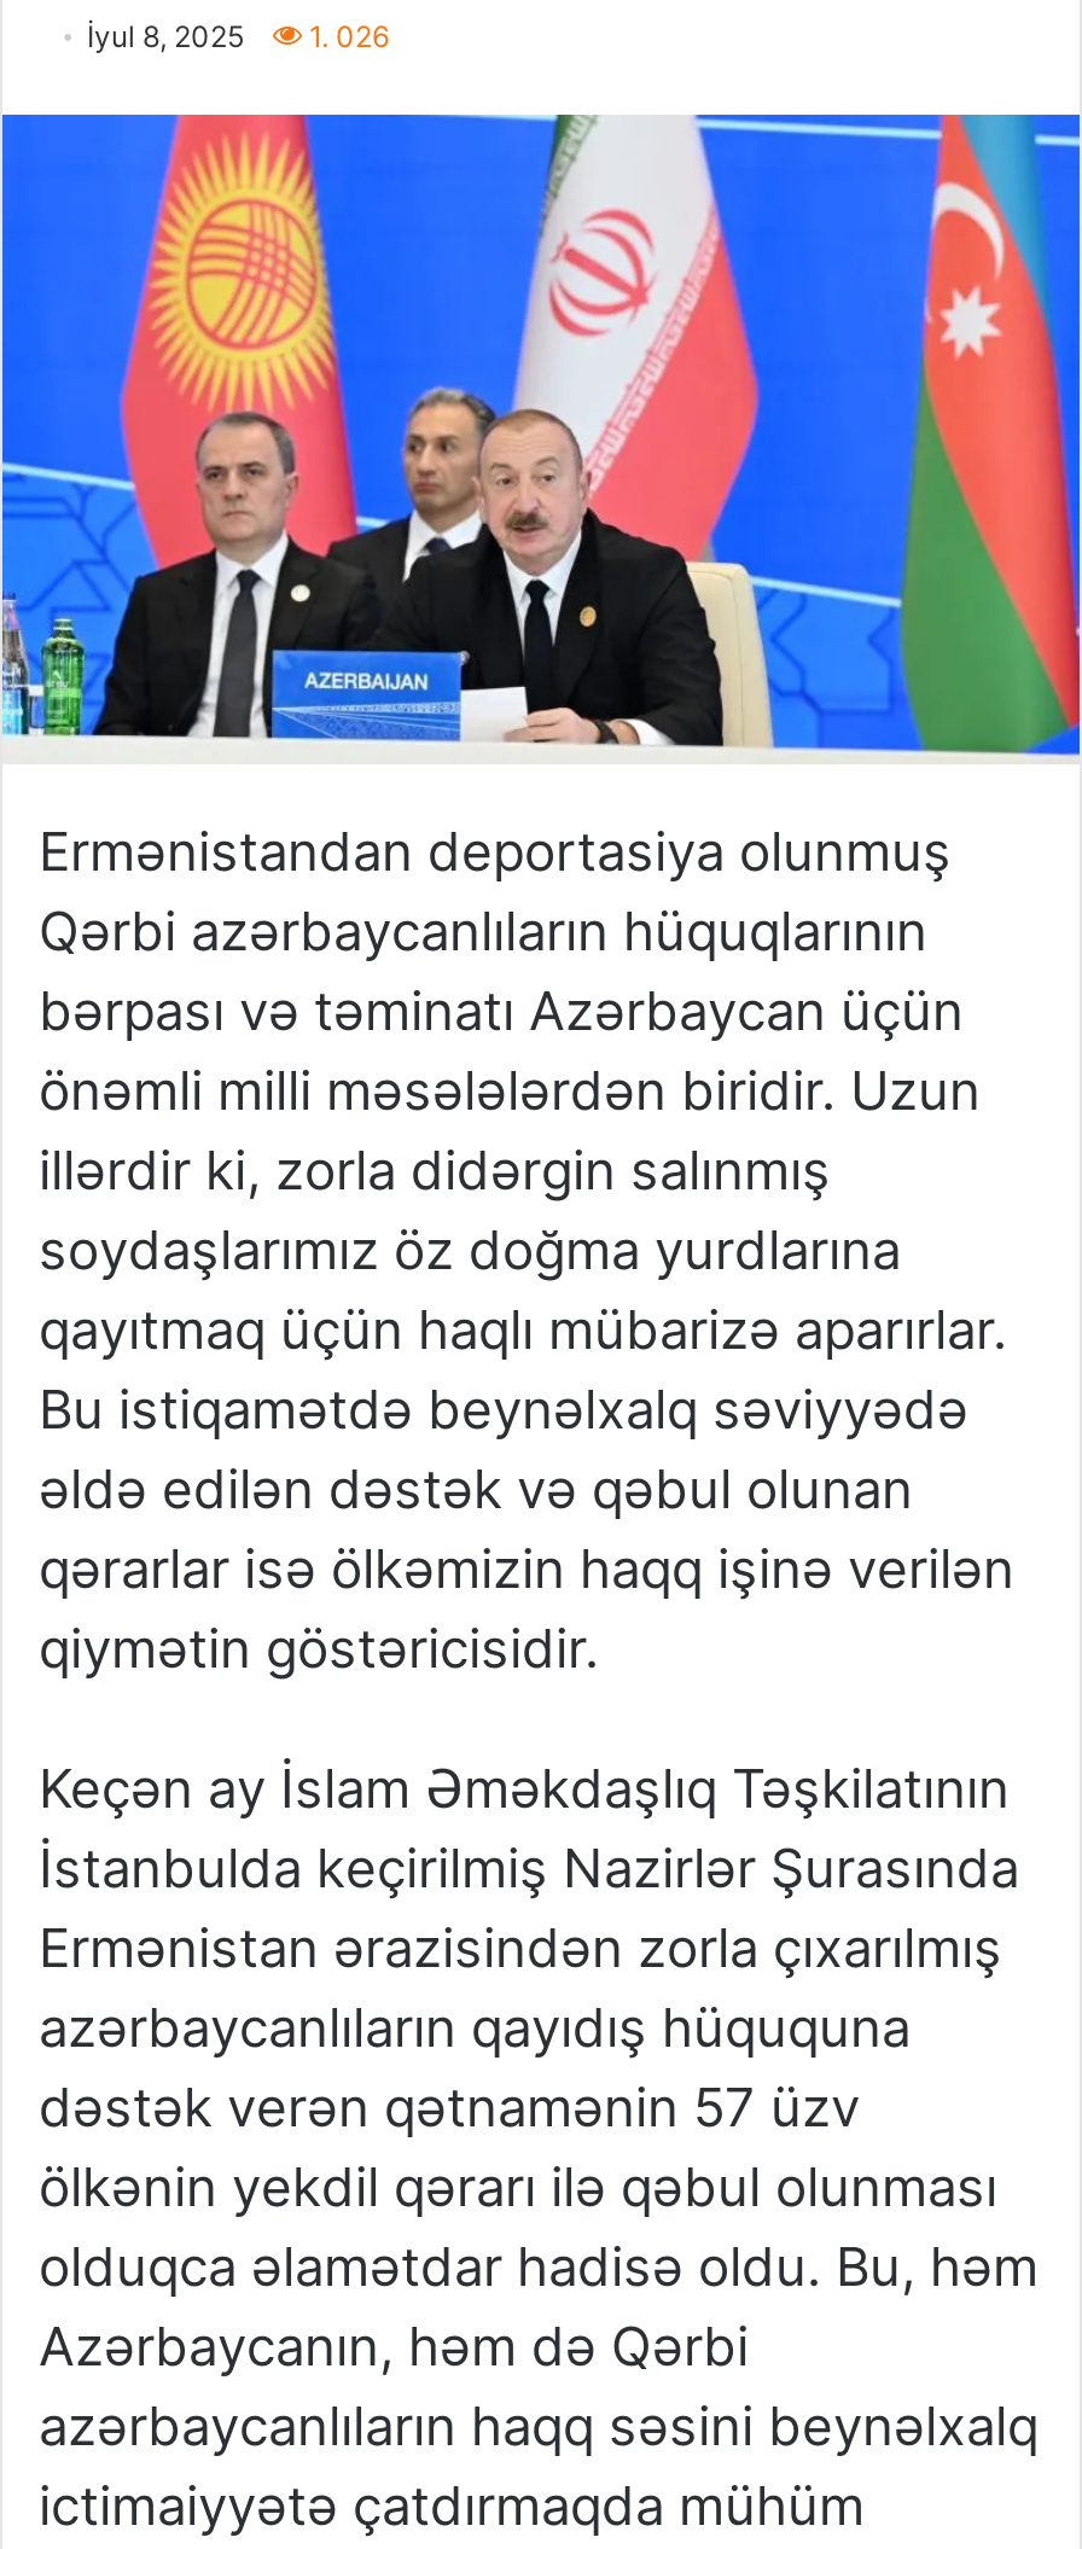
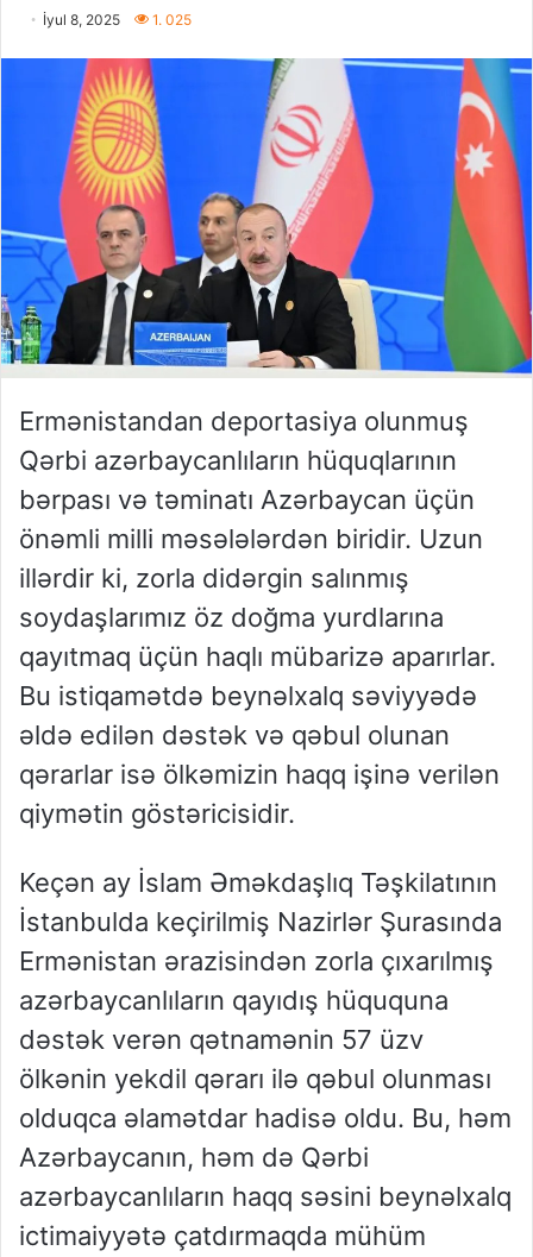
- İyul 8, 2025 1. 026
+ İyul 8, 2025 1. 025
